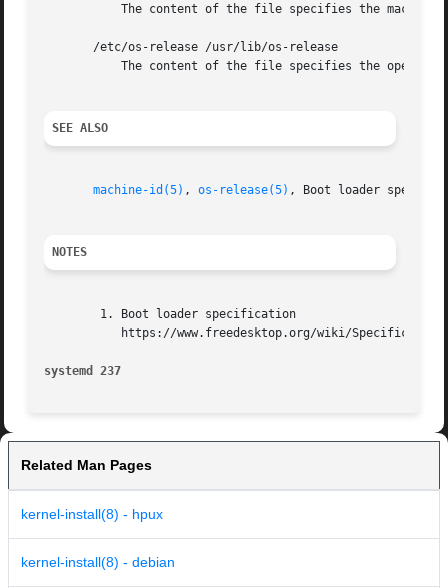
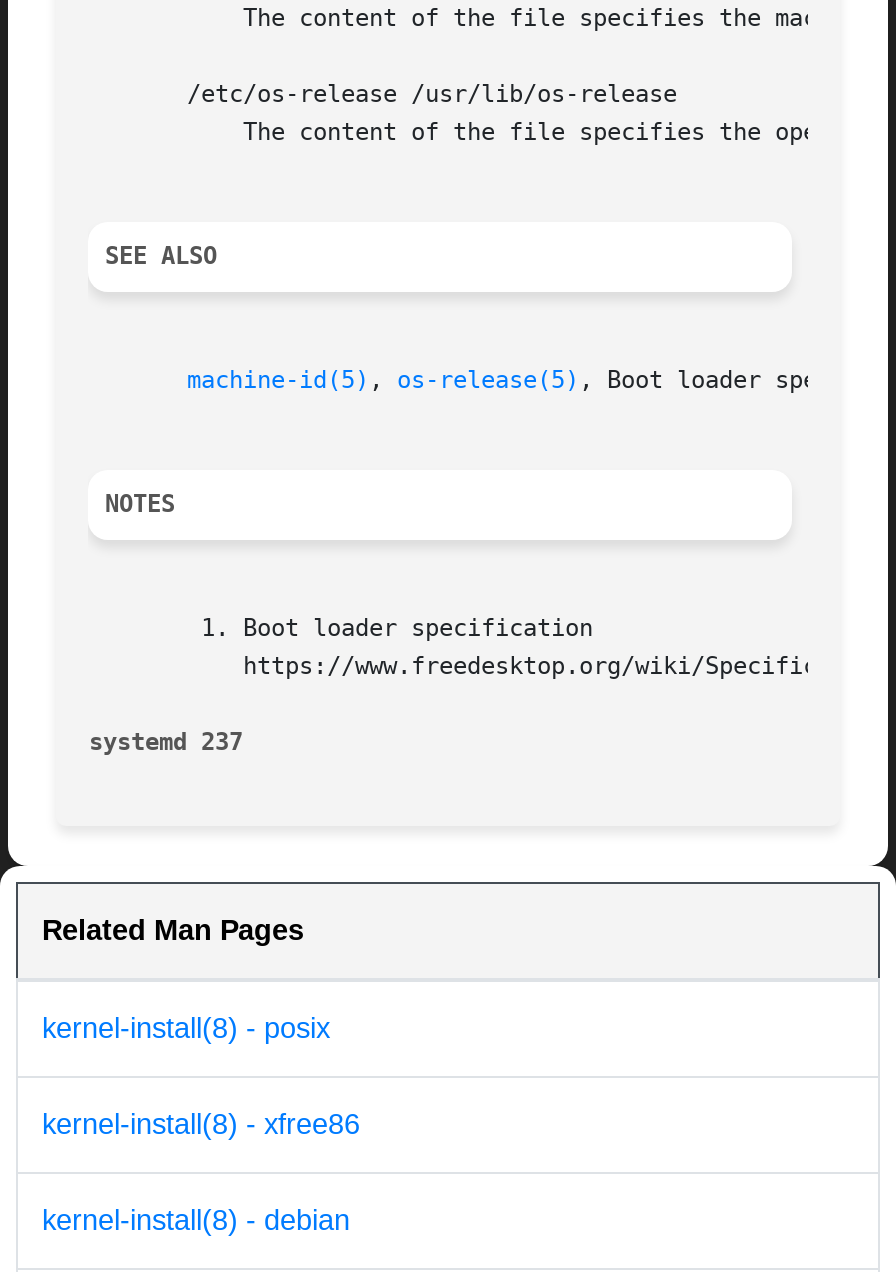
- kernel-install(8) - hpux
+ kernel-install(8) - posix
+ kernel-install(8) - xfree86
